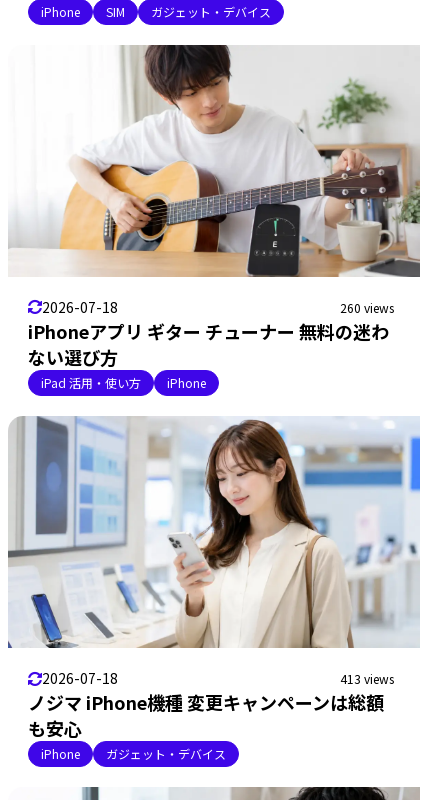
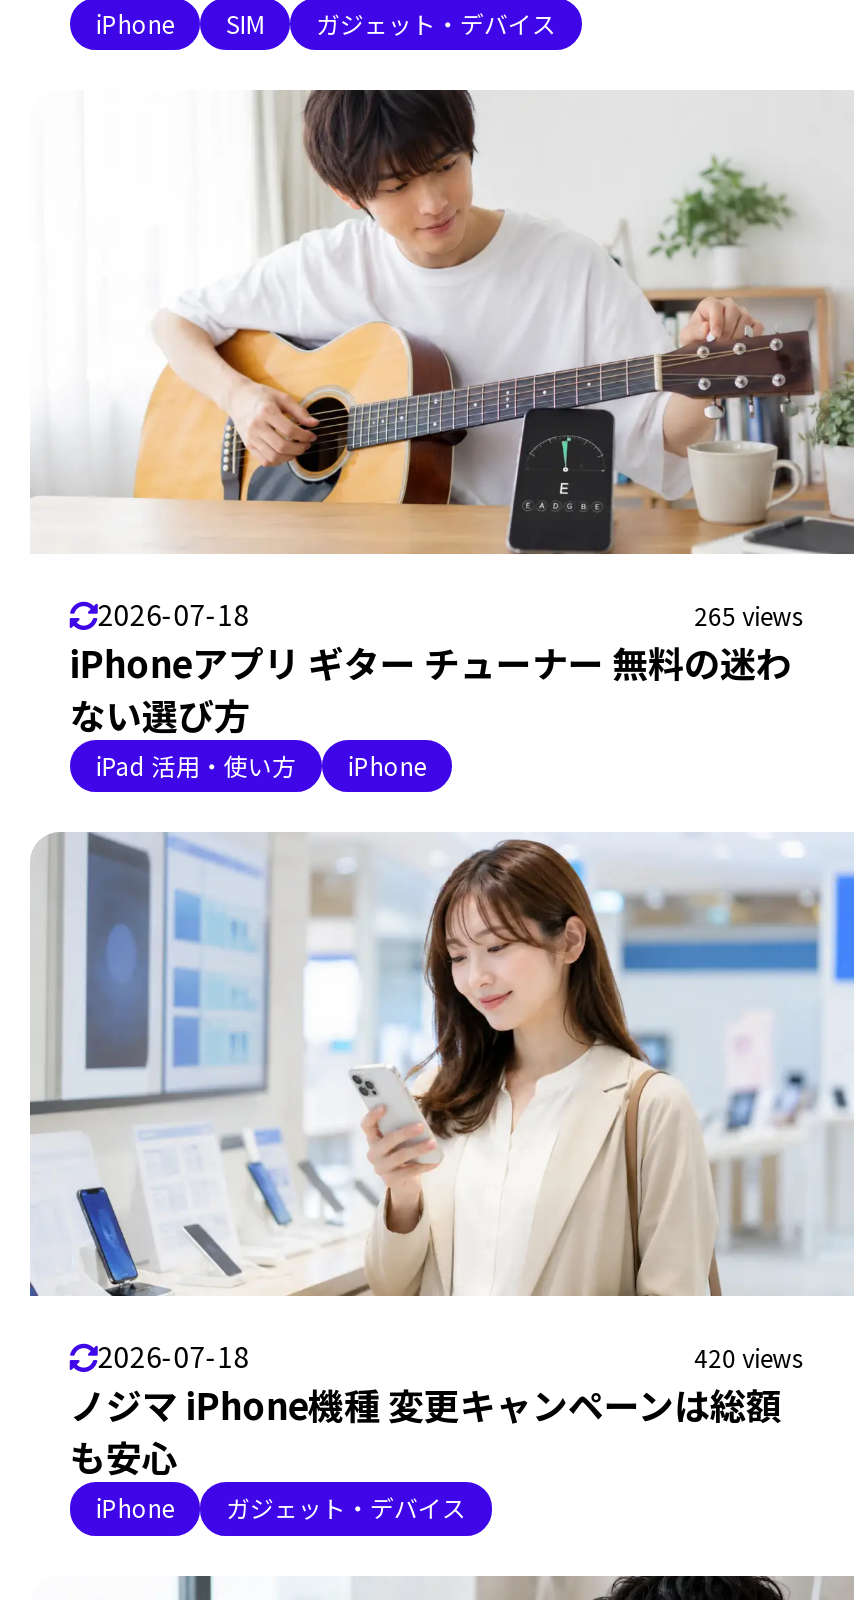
- 260 views
+ 265 views

- 413 views
+ 420 views
